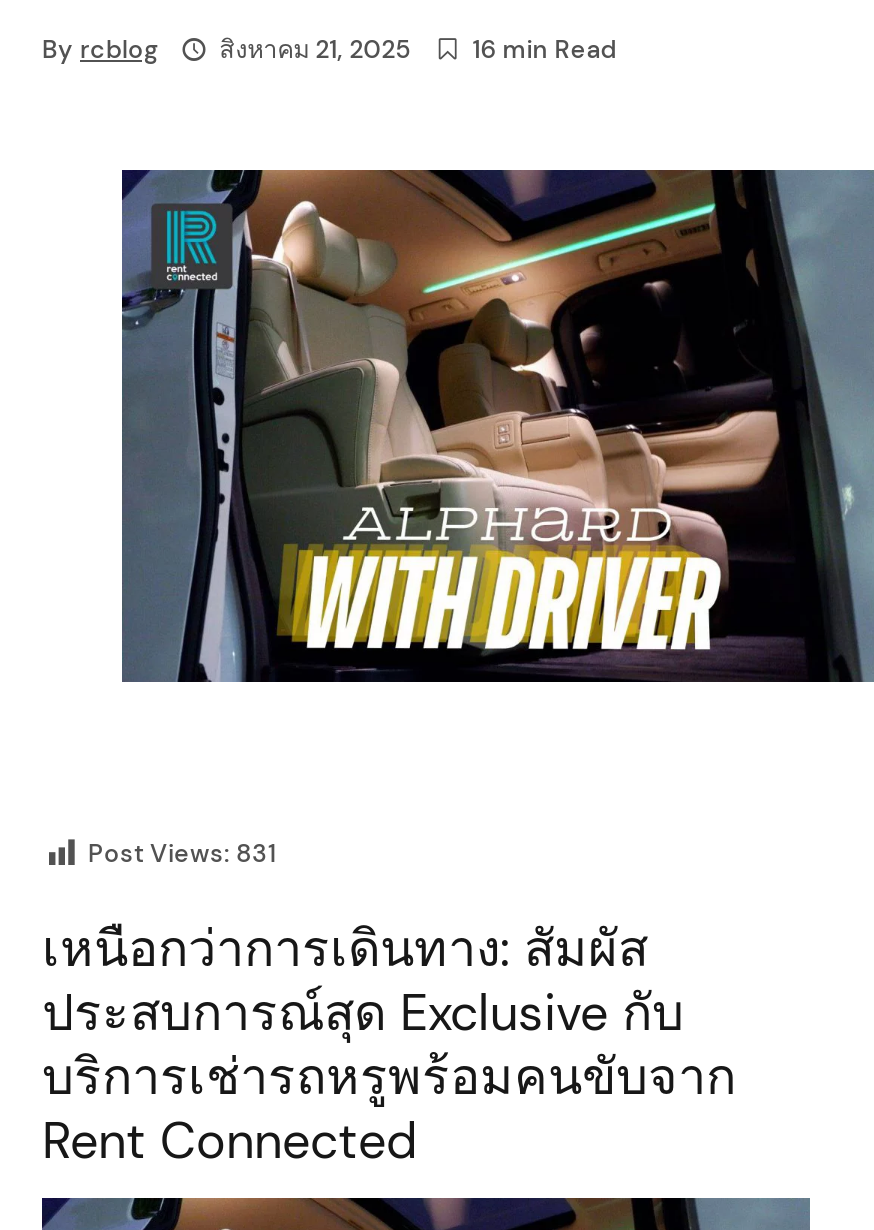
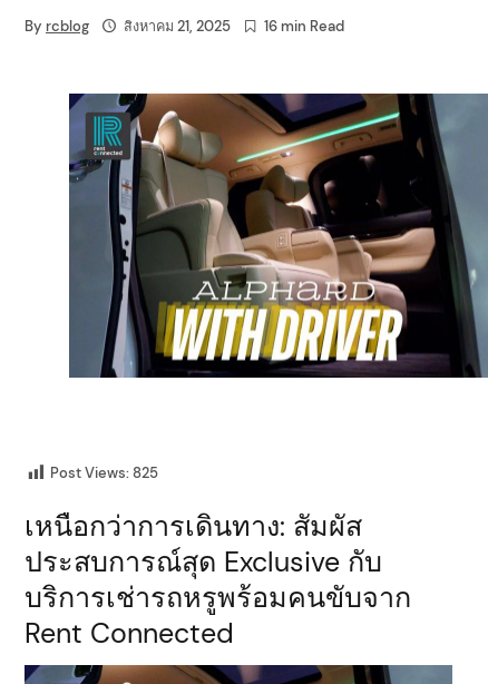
- Post Views: 831
+ Post Views: 825
